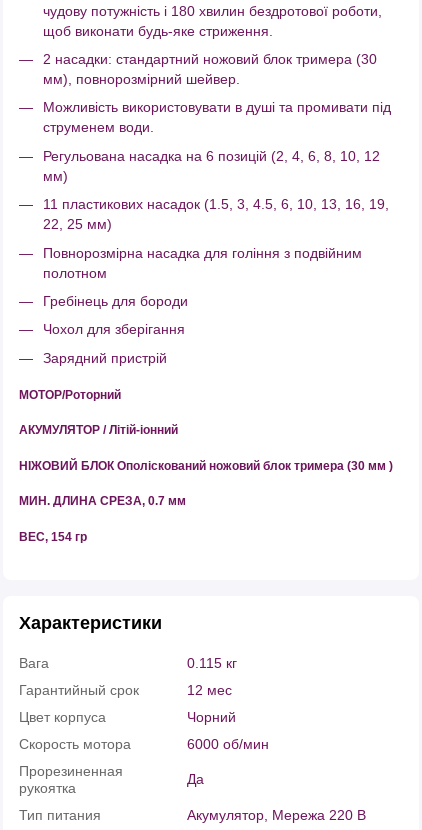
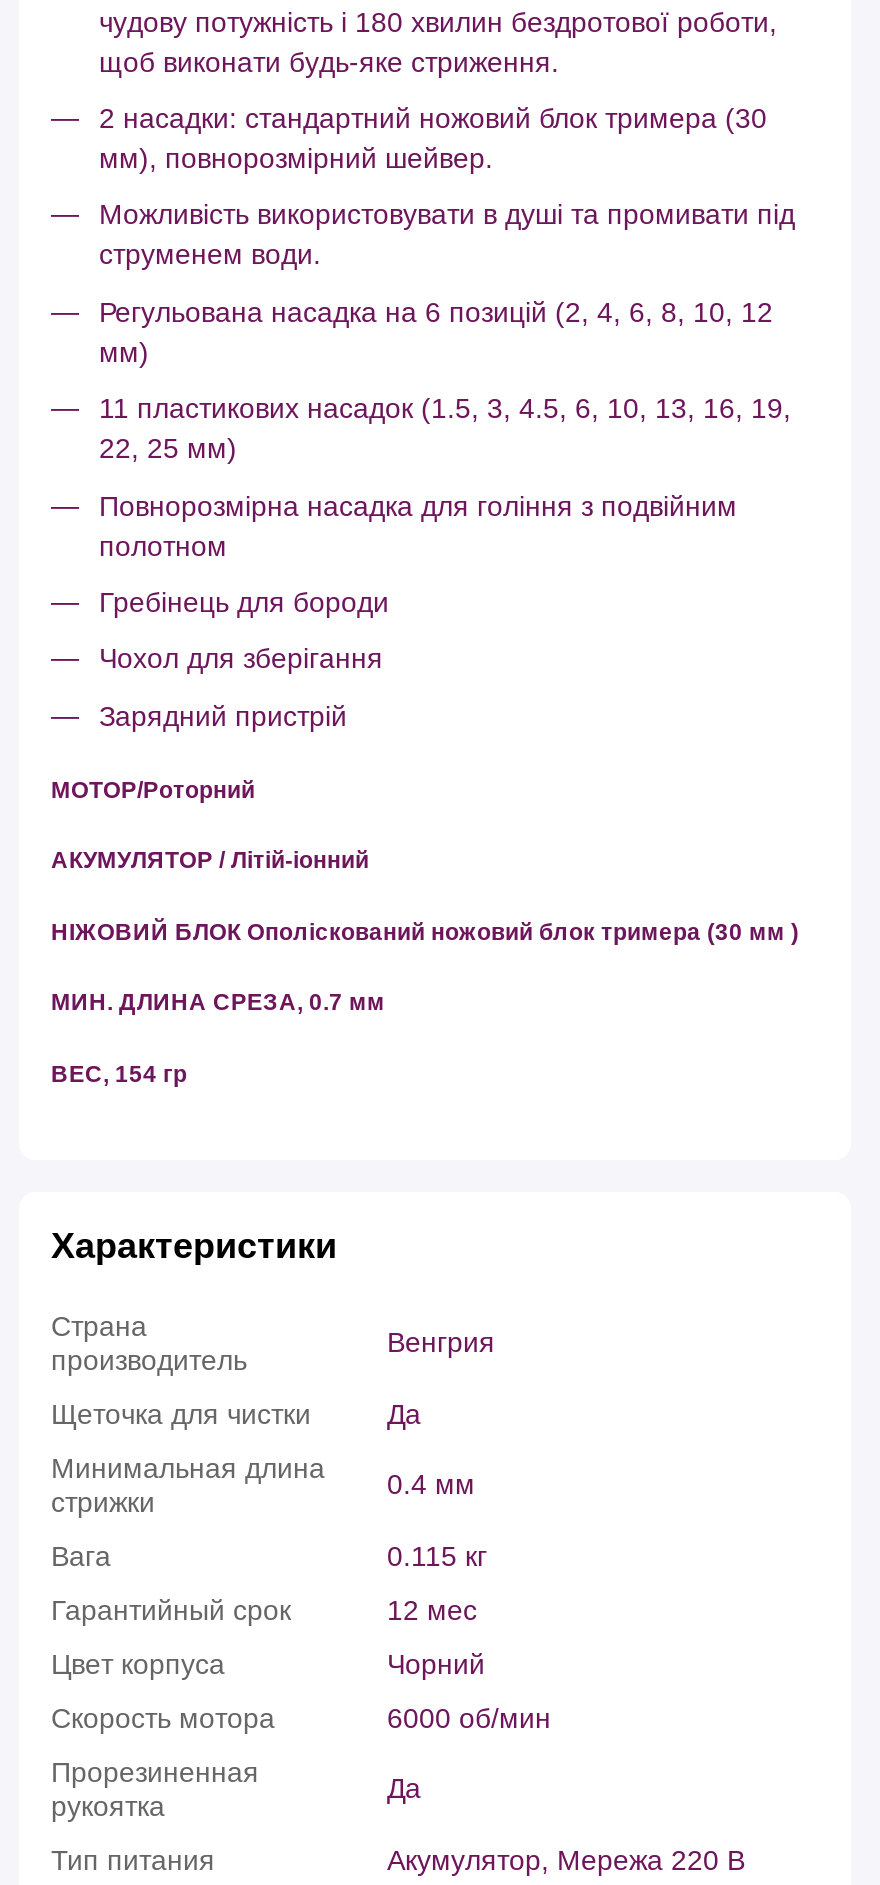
+ Страна
+ производитель

+ Венгрия
+ Щеточка для чистки
+ Да
+ Минимальная длина
+ стрижки

+ 0.4 мм
